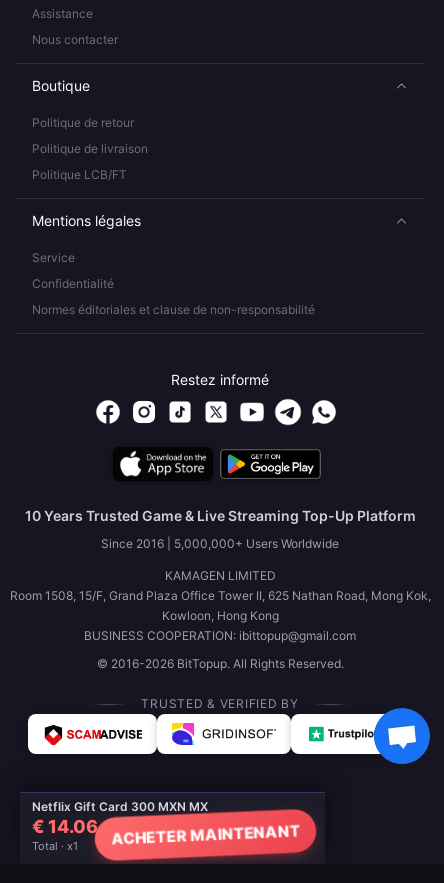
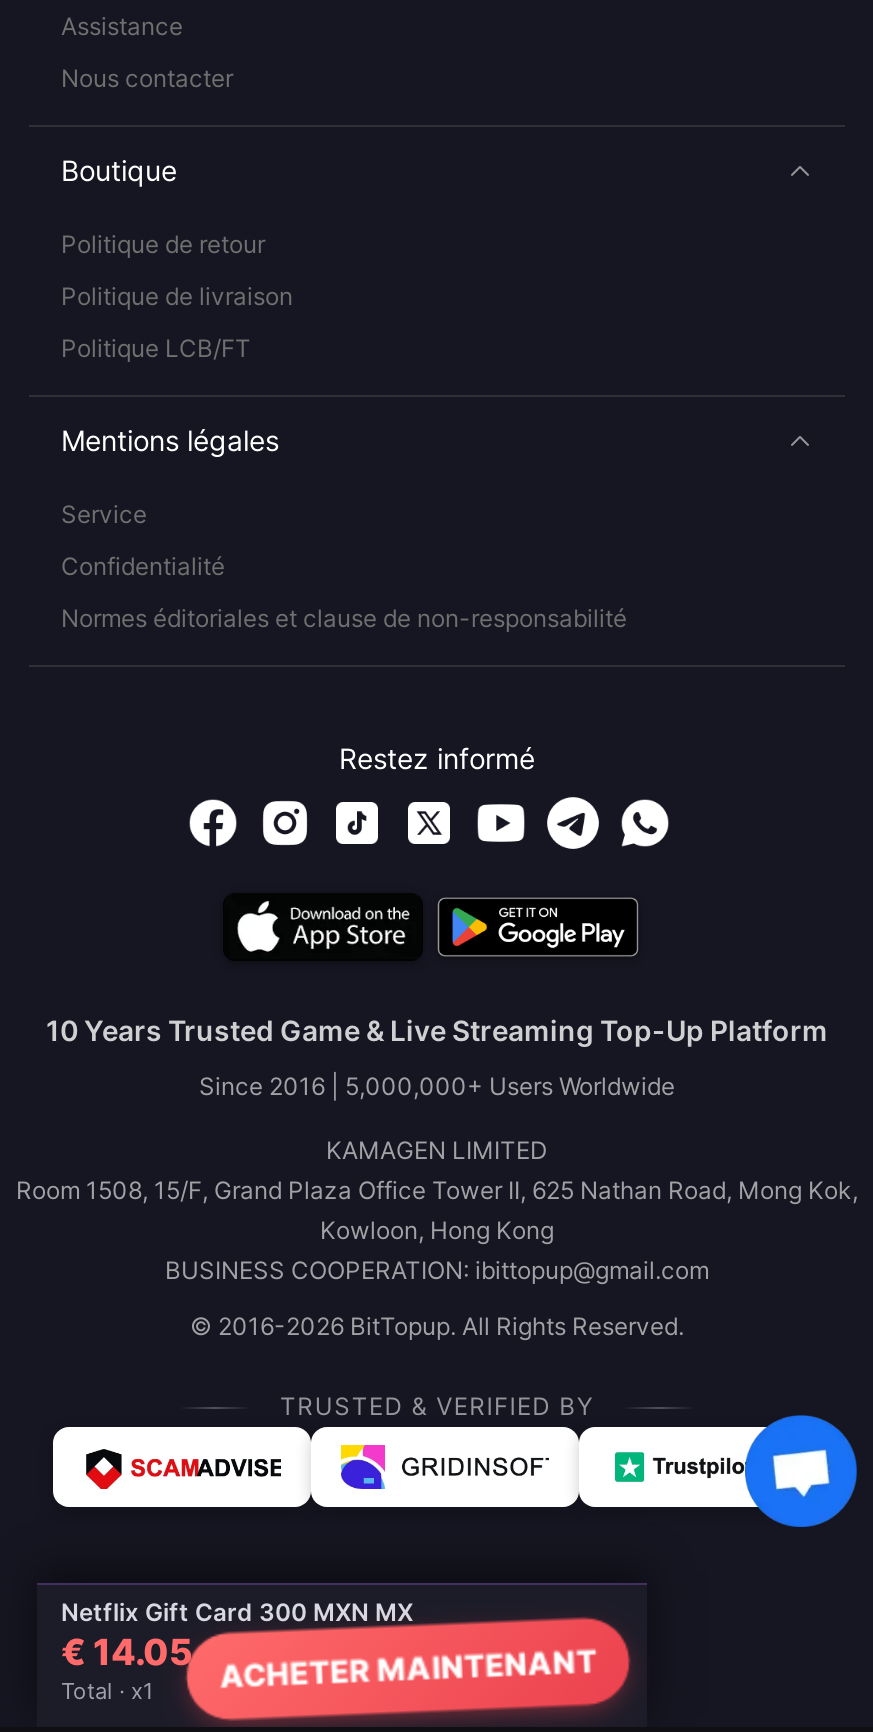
- € 14.06 ACHETER MAINTENANT
+ € 14.05 ACHETER MAINTENANT
